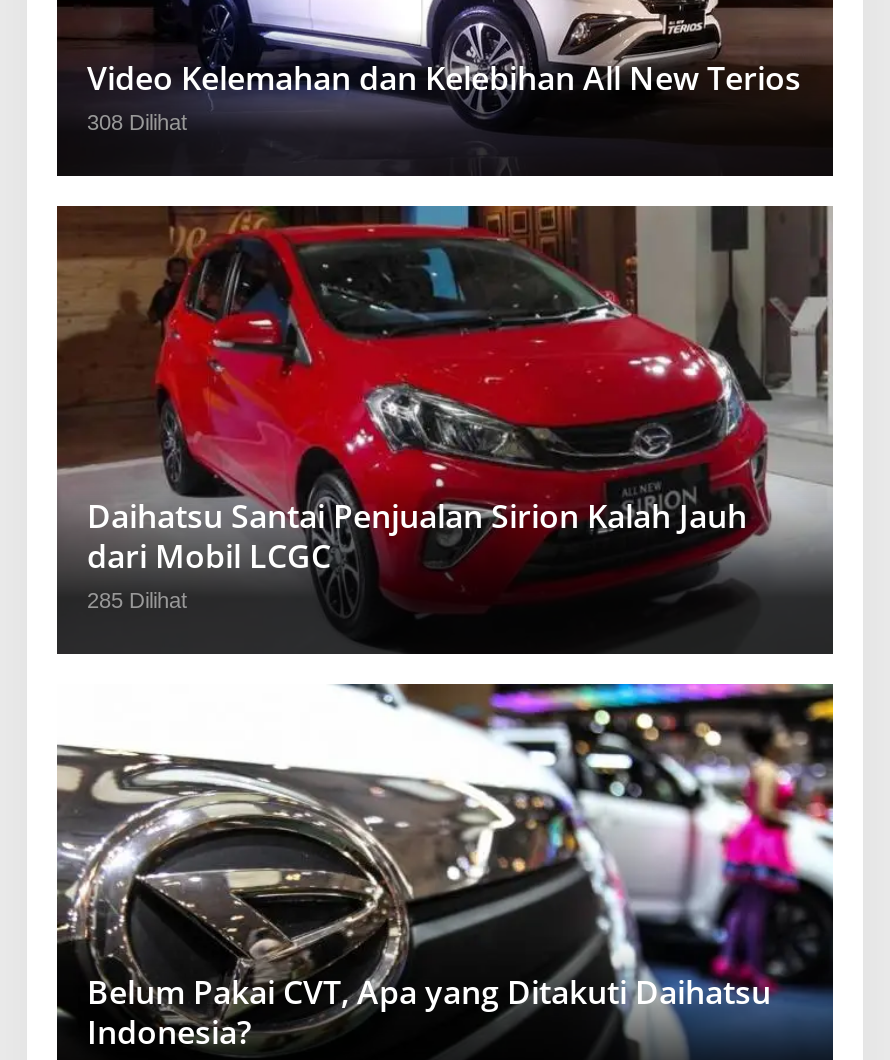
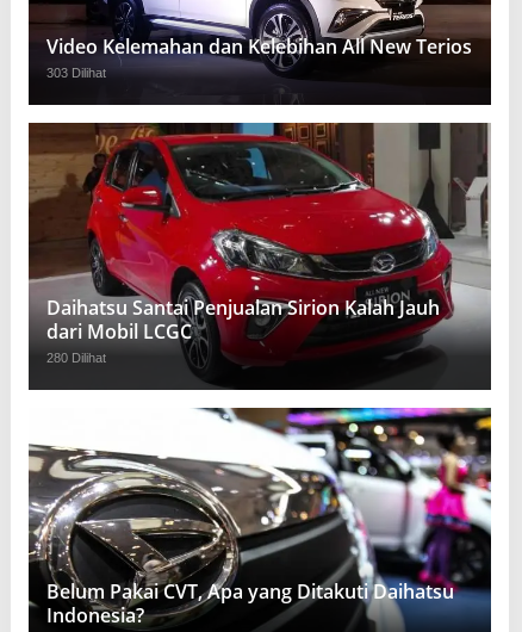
- 308 Dilihat
+ 303 Dilihat

- 285 Dilihat
+ 280 Dilihat
